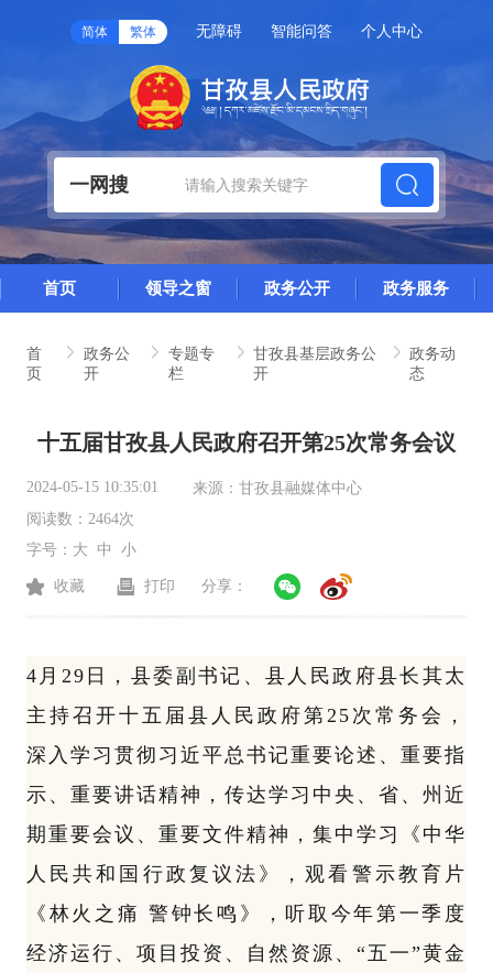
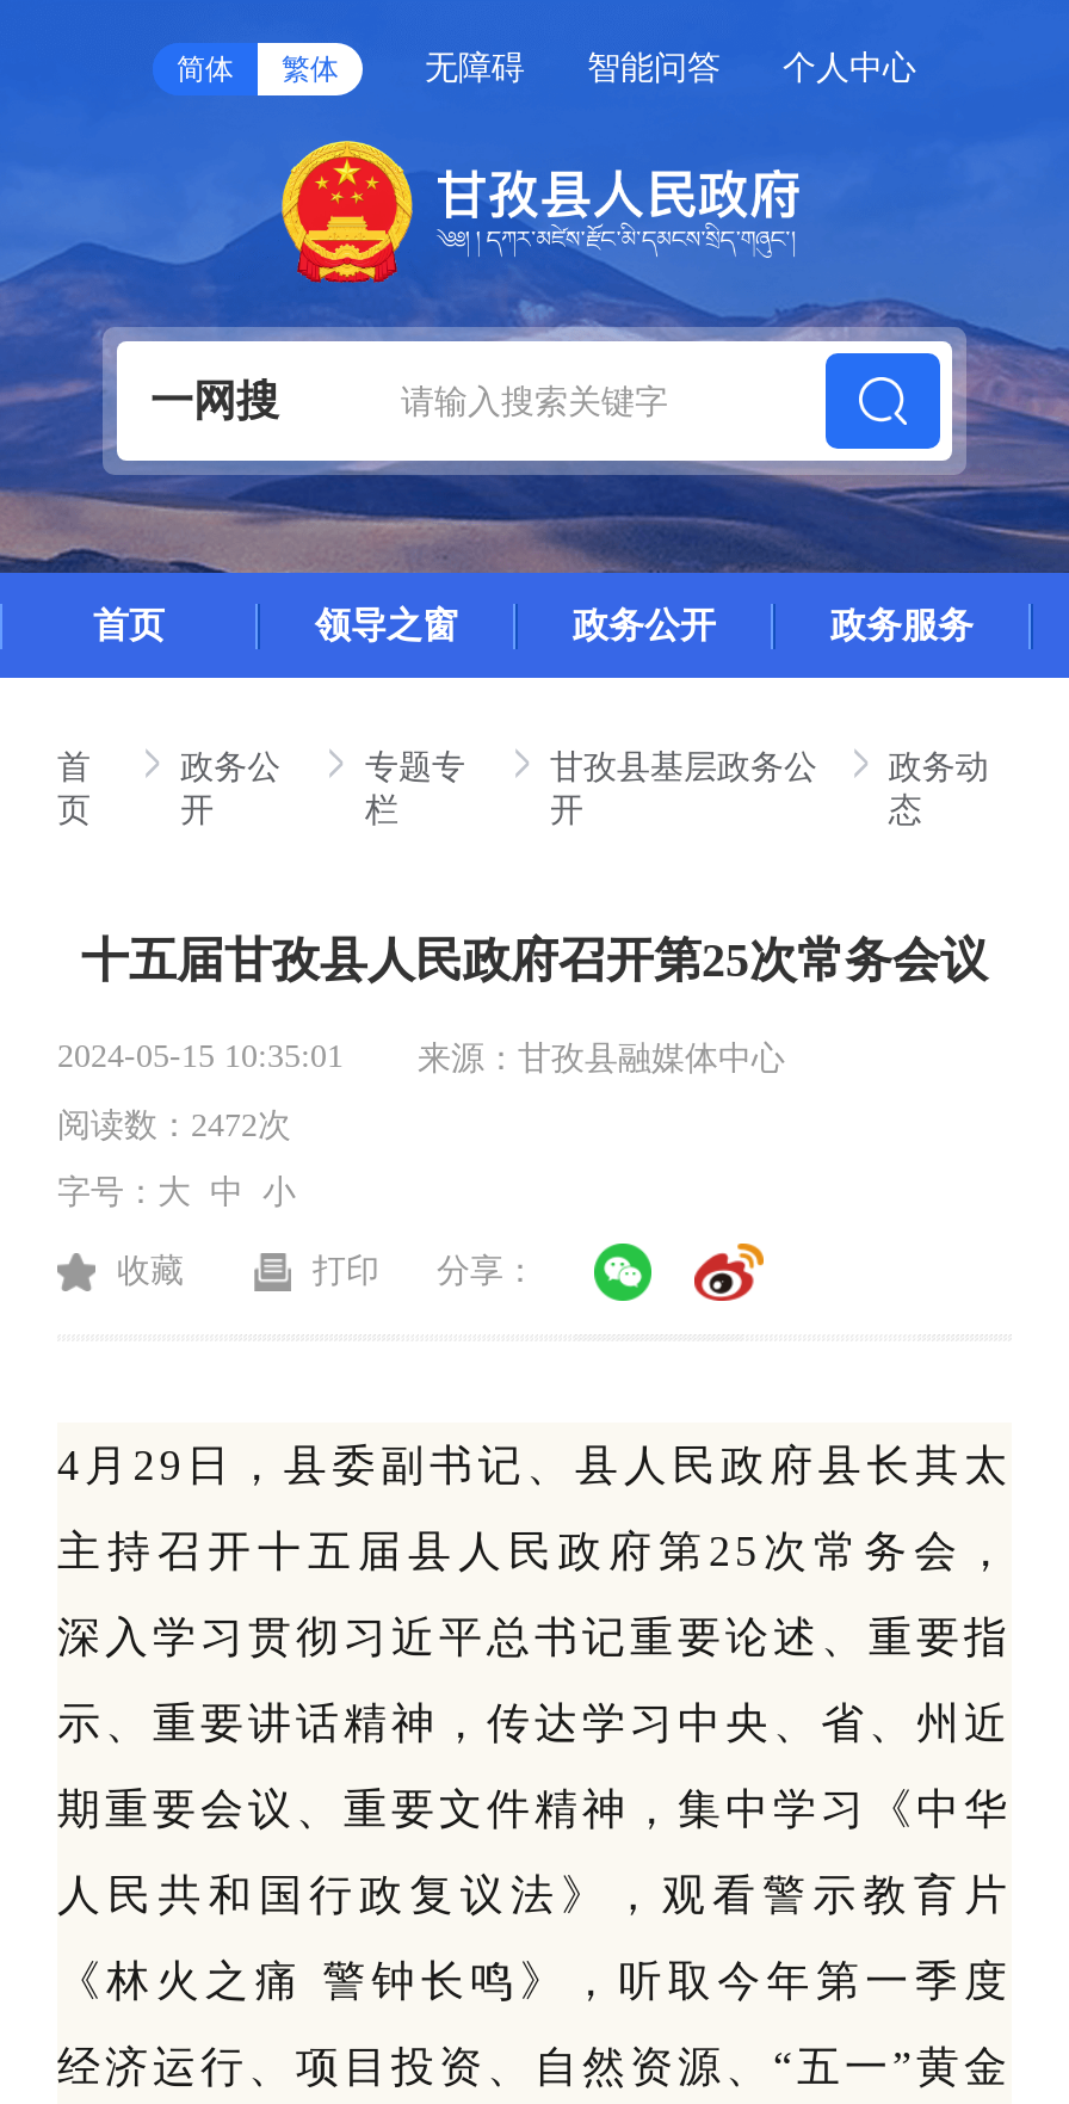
- 阅读数：2464次
+ 阅读数：2472次
